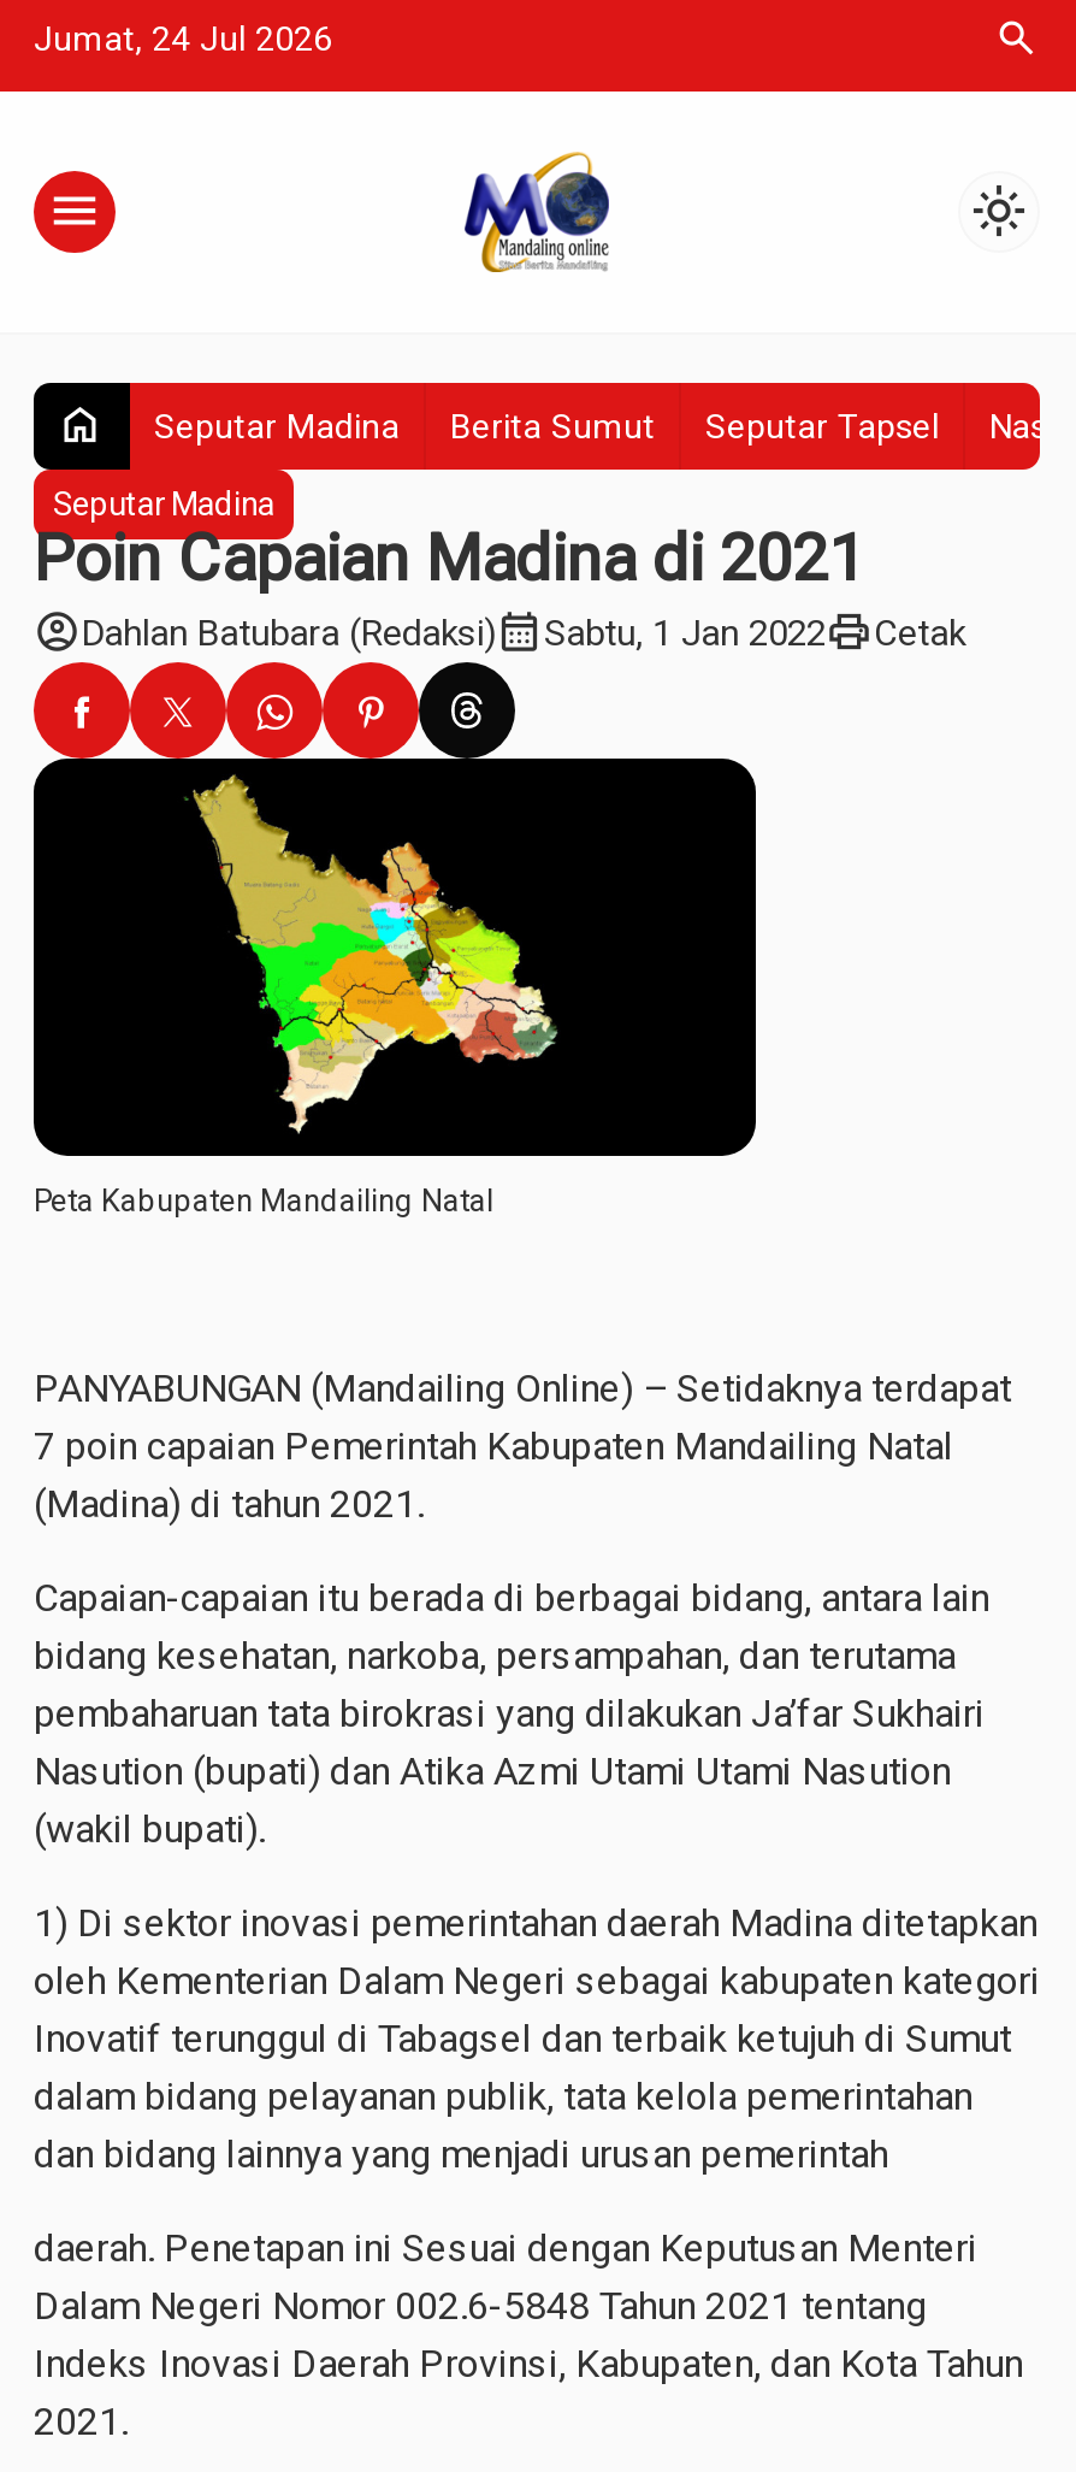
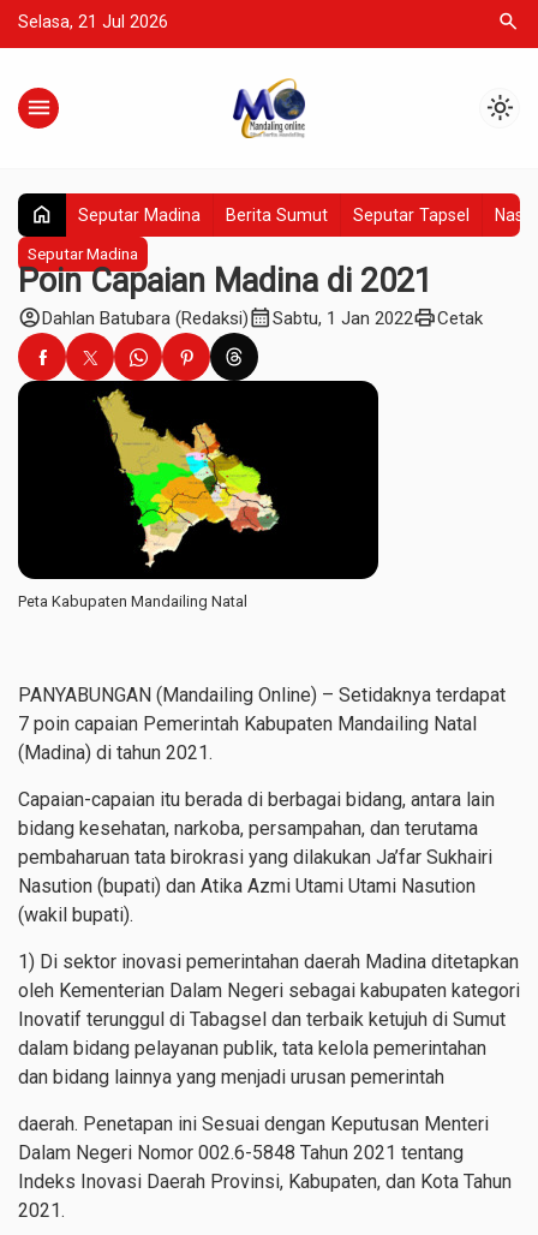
- Jumat, 24 Jul 2026
+ Selasa, 21 Jul 2026
